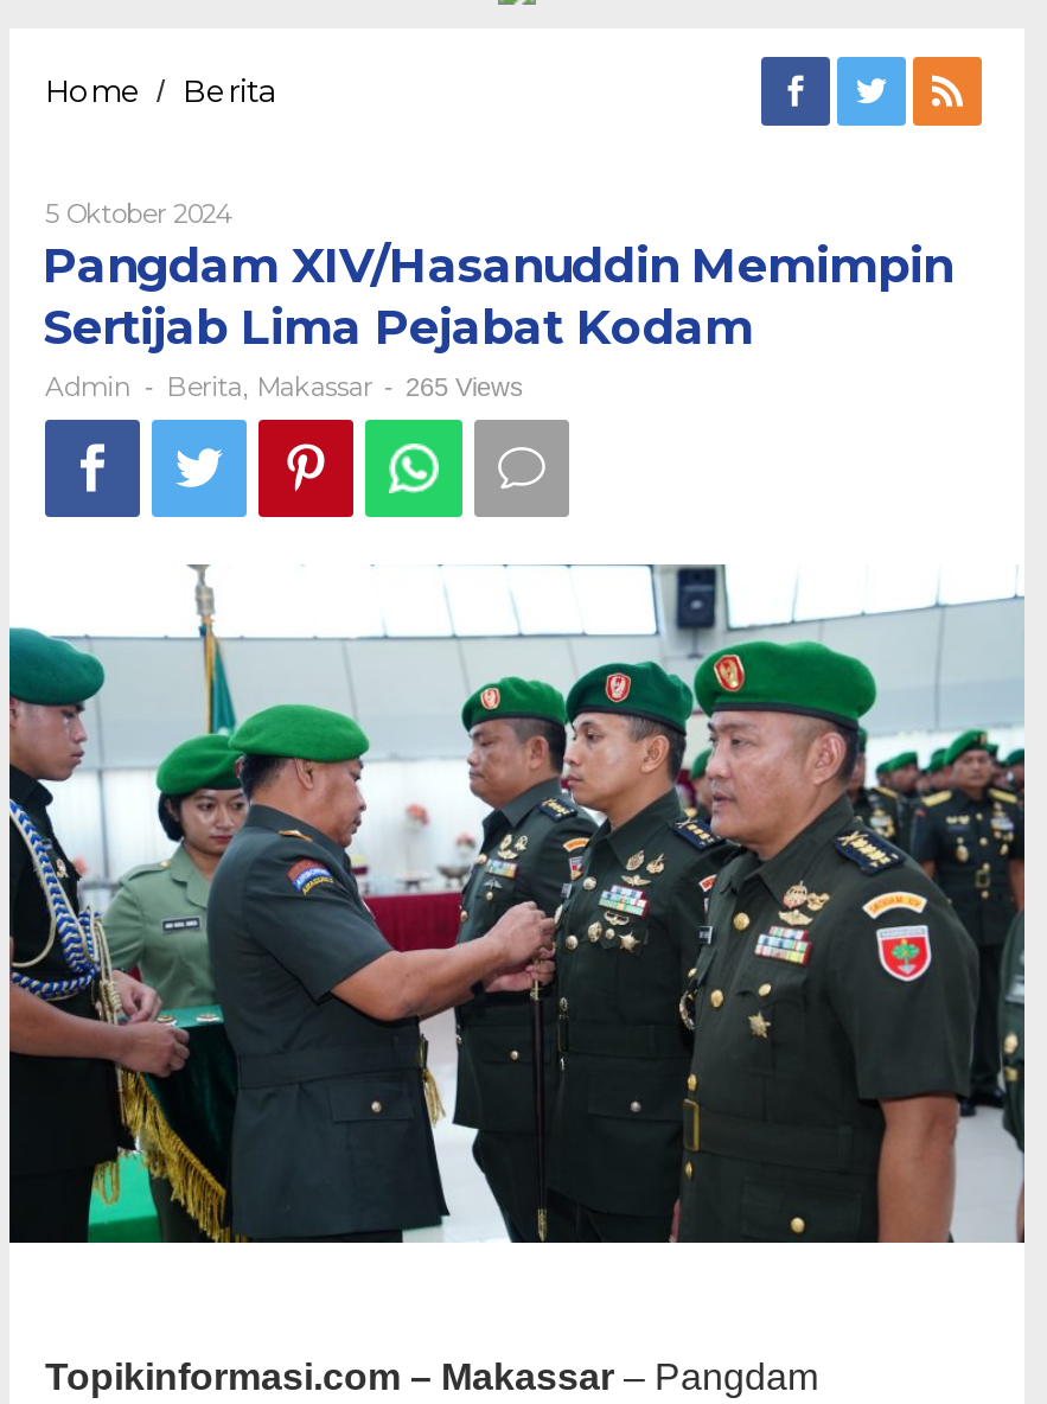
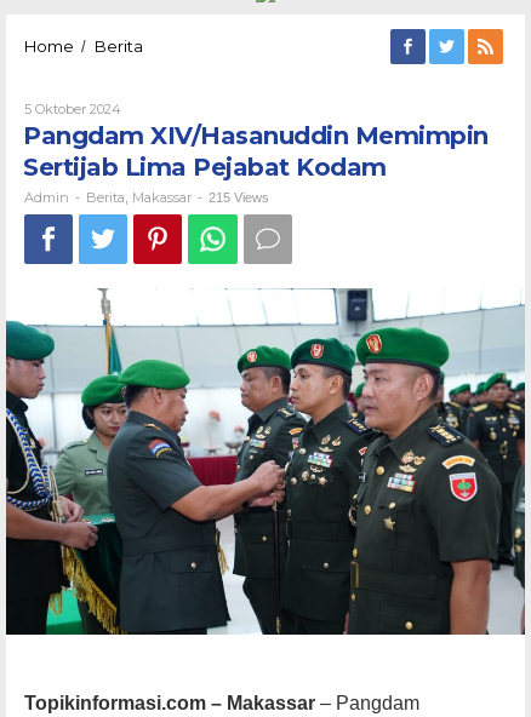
- Admin - Berita, Makassar - 265 Views
+ Admin - Berita, Makassar - 215 Views
